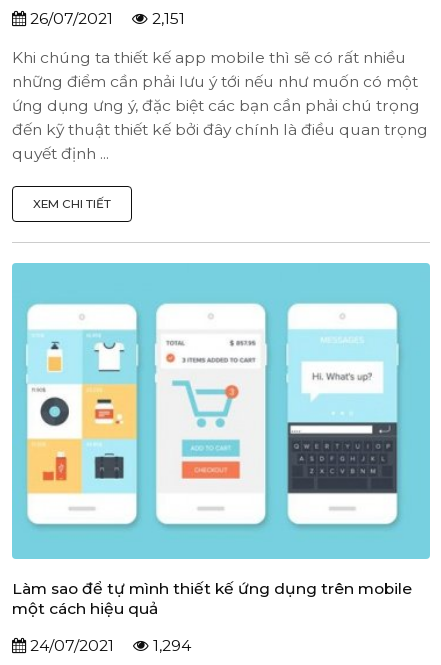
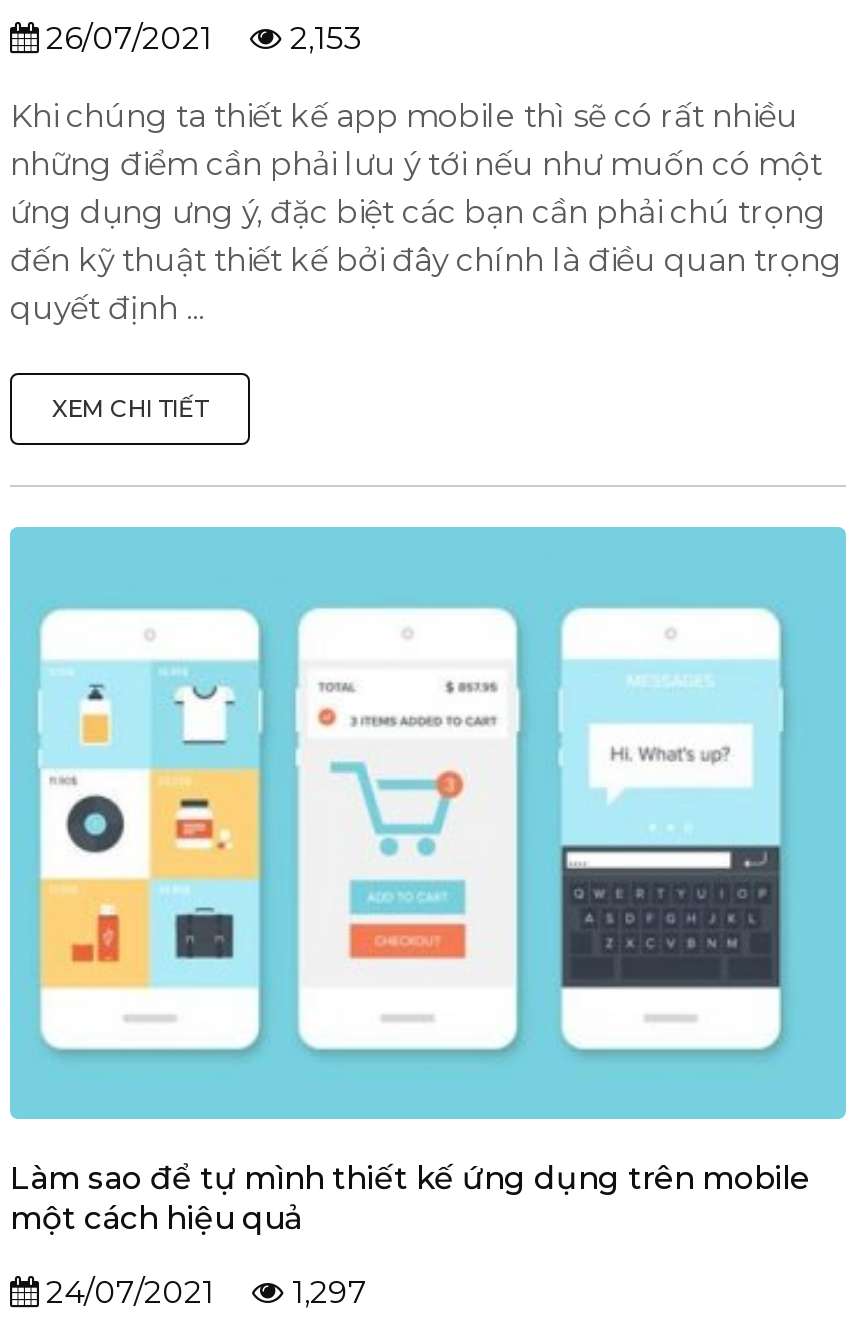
- 26/07/2021 2,151
+ 26/07/2021 2,153

- 24/07/2021 1,294
+ 24/07/2021 1,297
